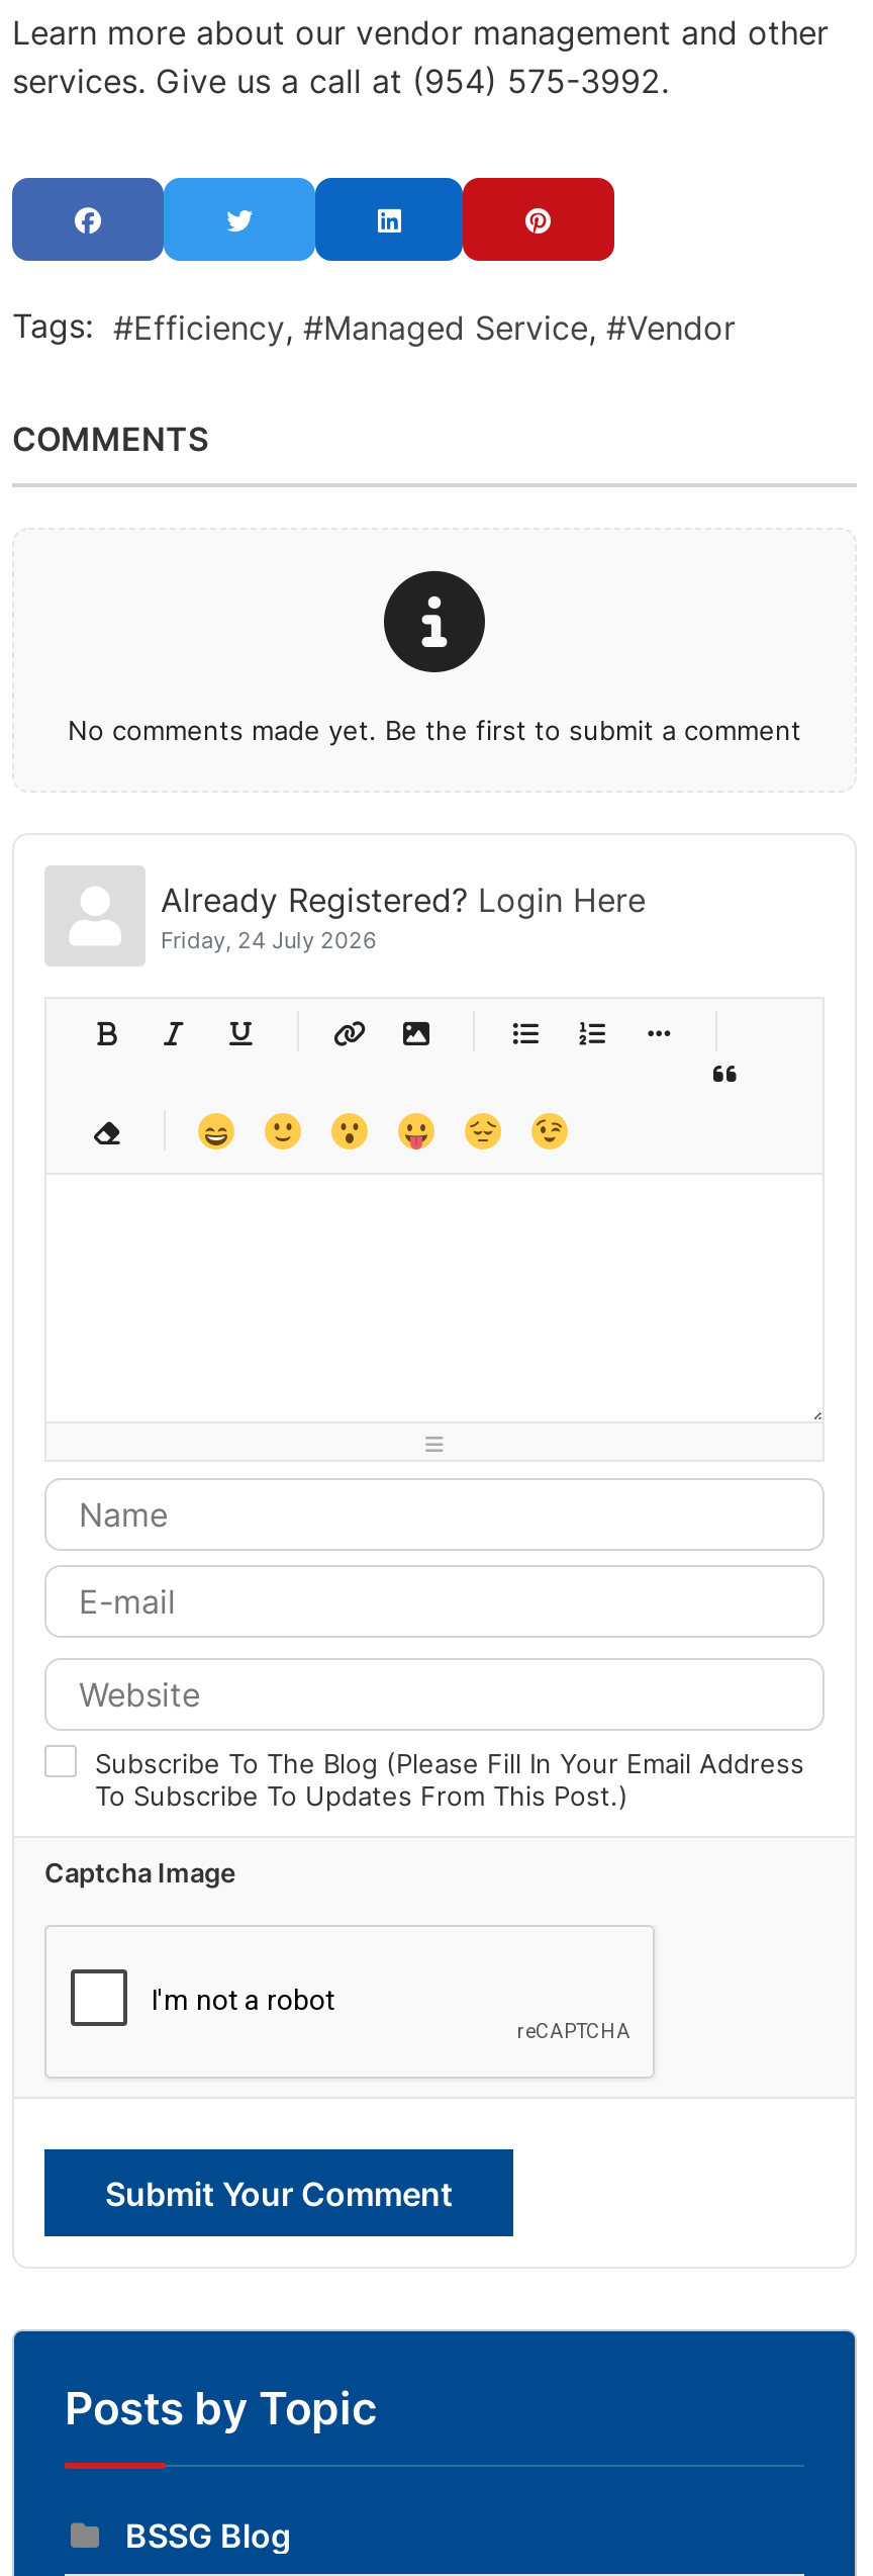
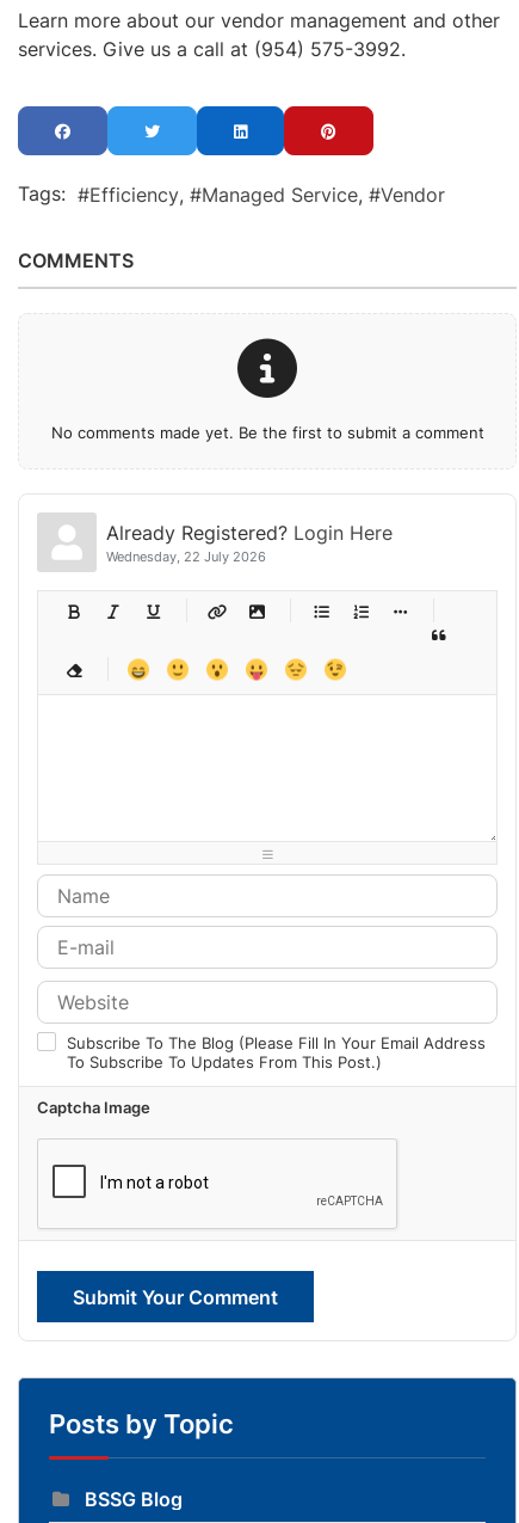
- Friday, 24 July 2026
+ Wednesday, 22 July 2026
